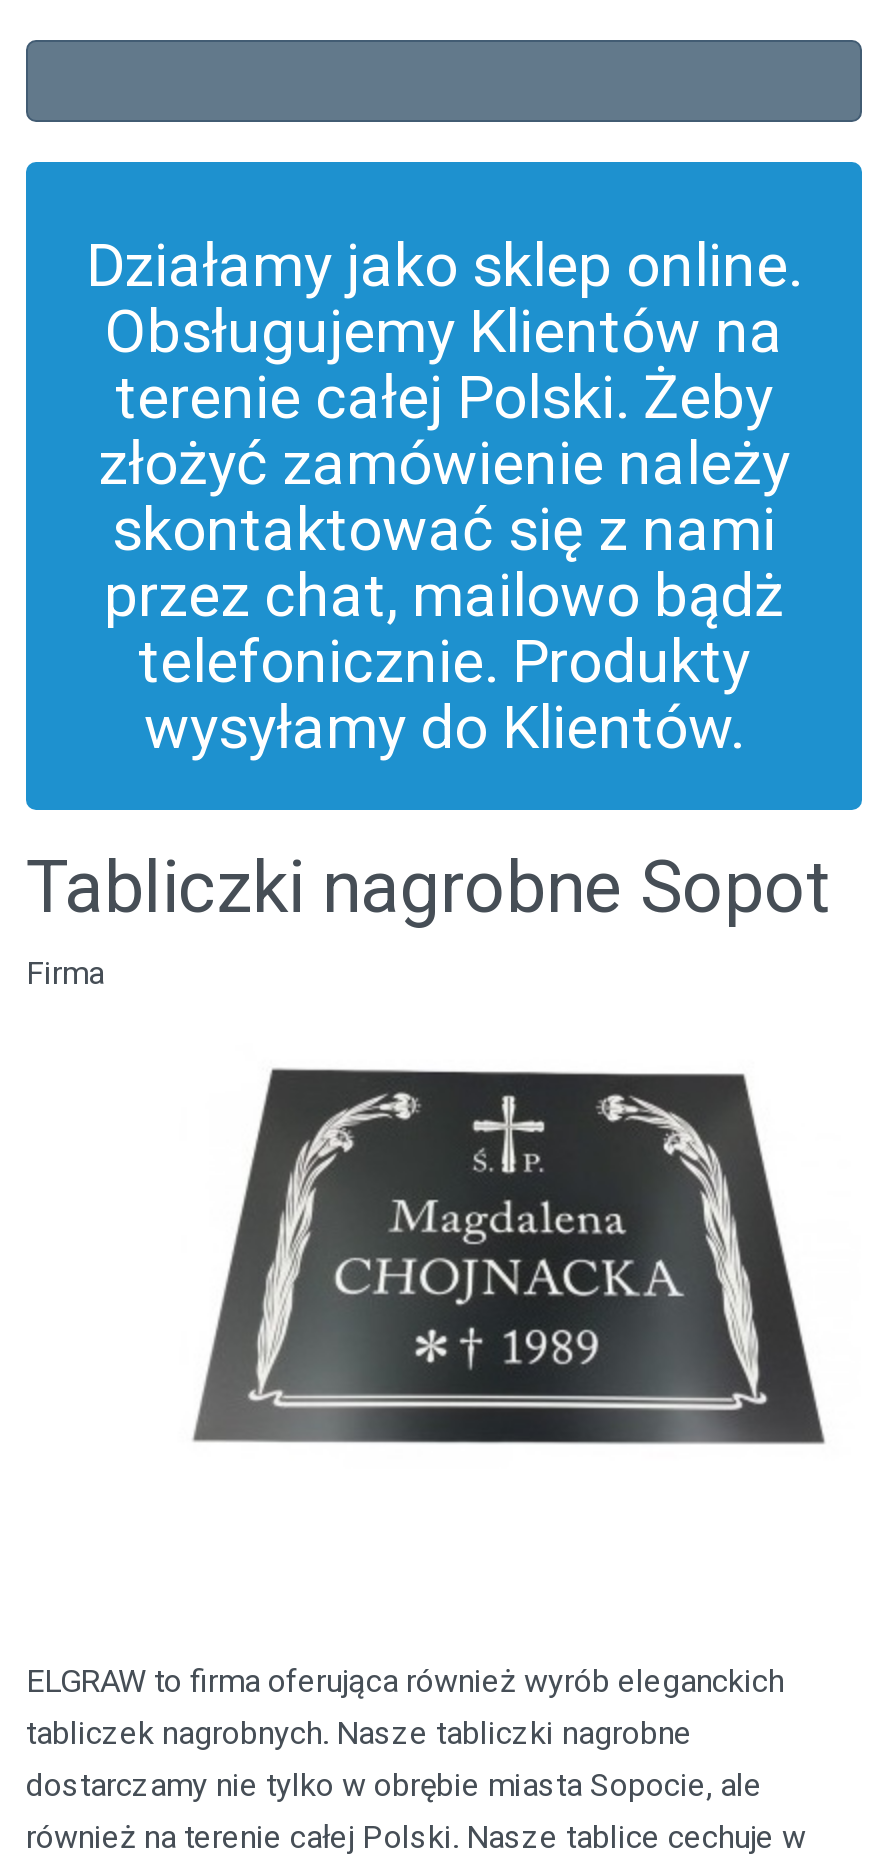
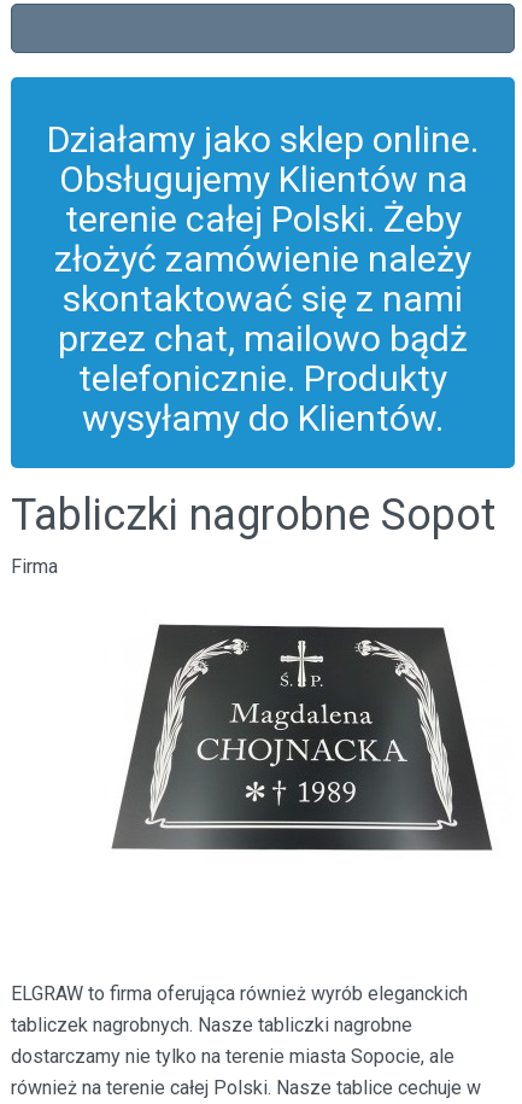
- dostarczamy nie tylko w obrębie miasta Sopocie, ale
+ dostarczamy nie tylko na terenie miasta Sopocie, ale
